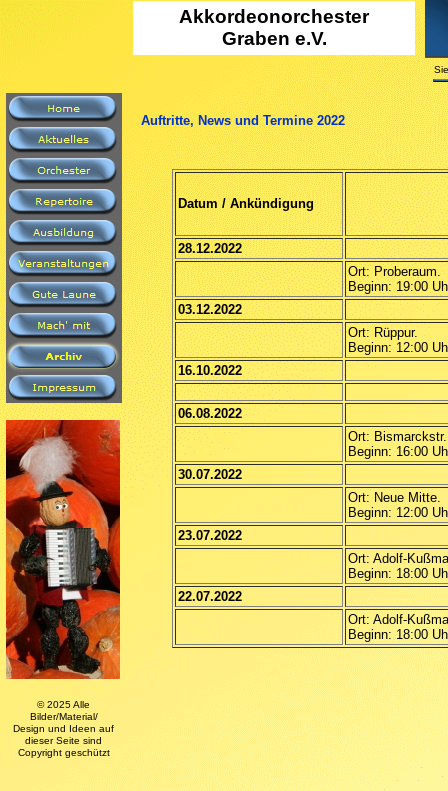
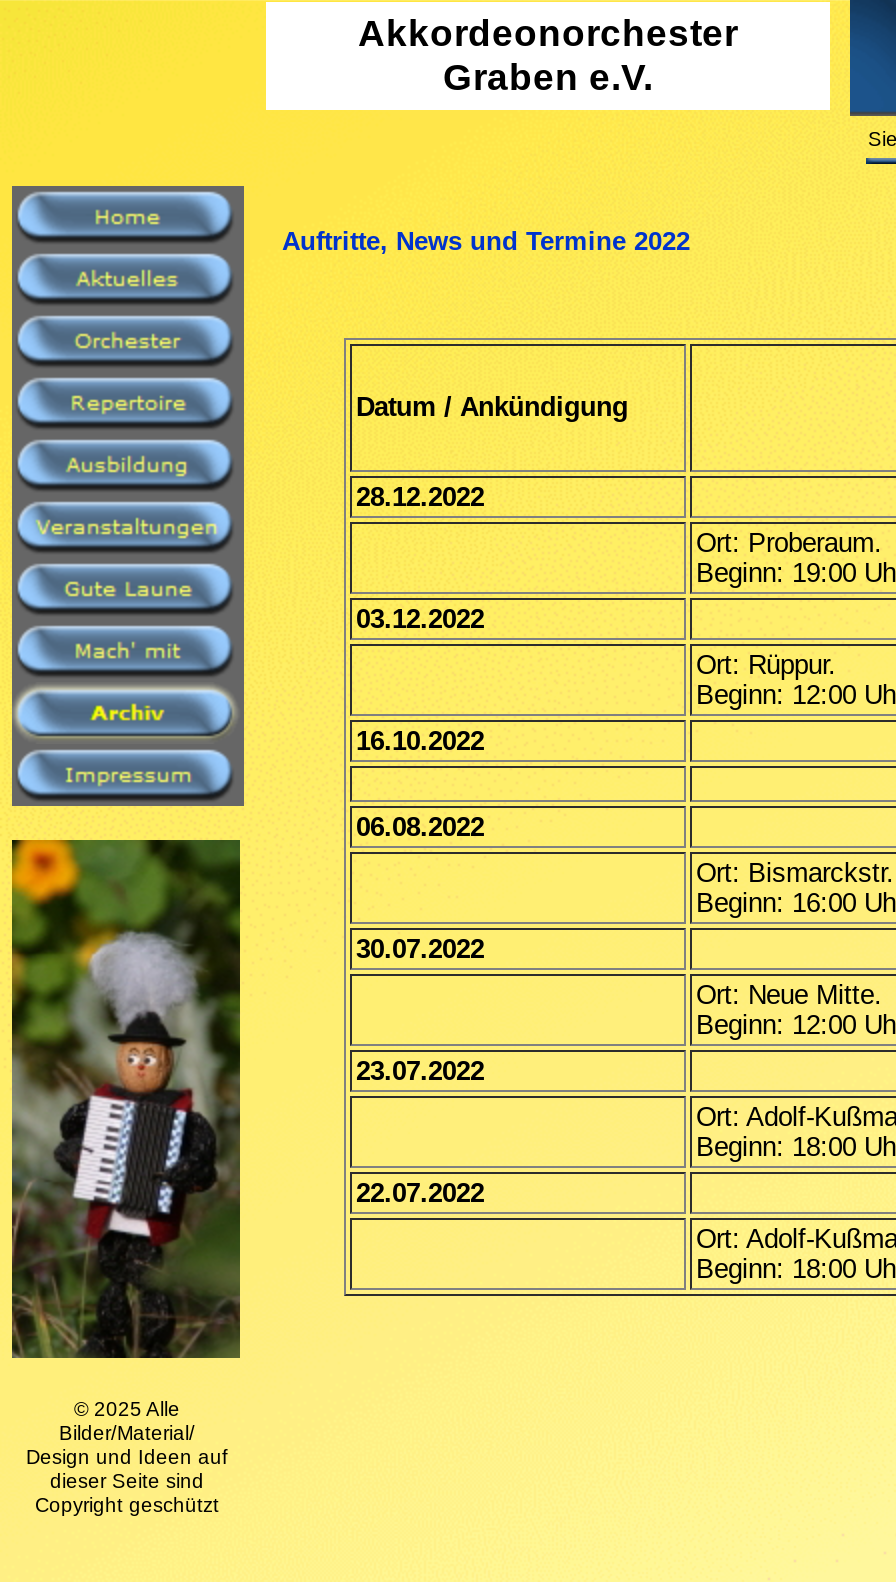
- [image]
+ [image]
